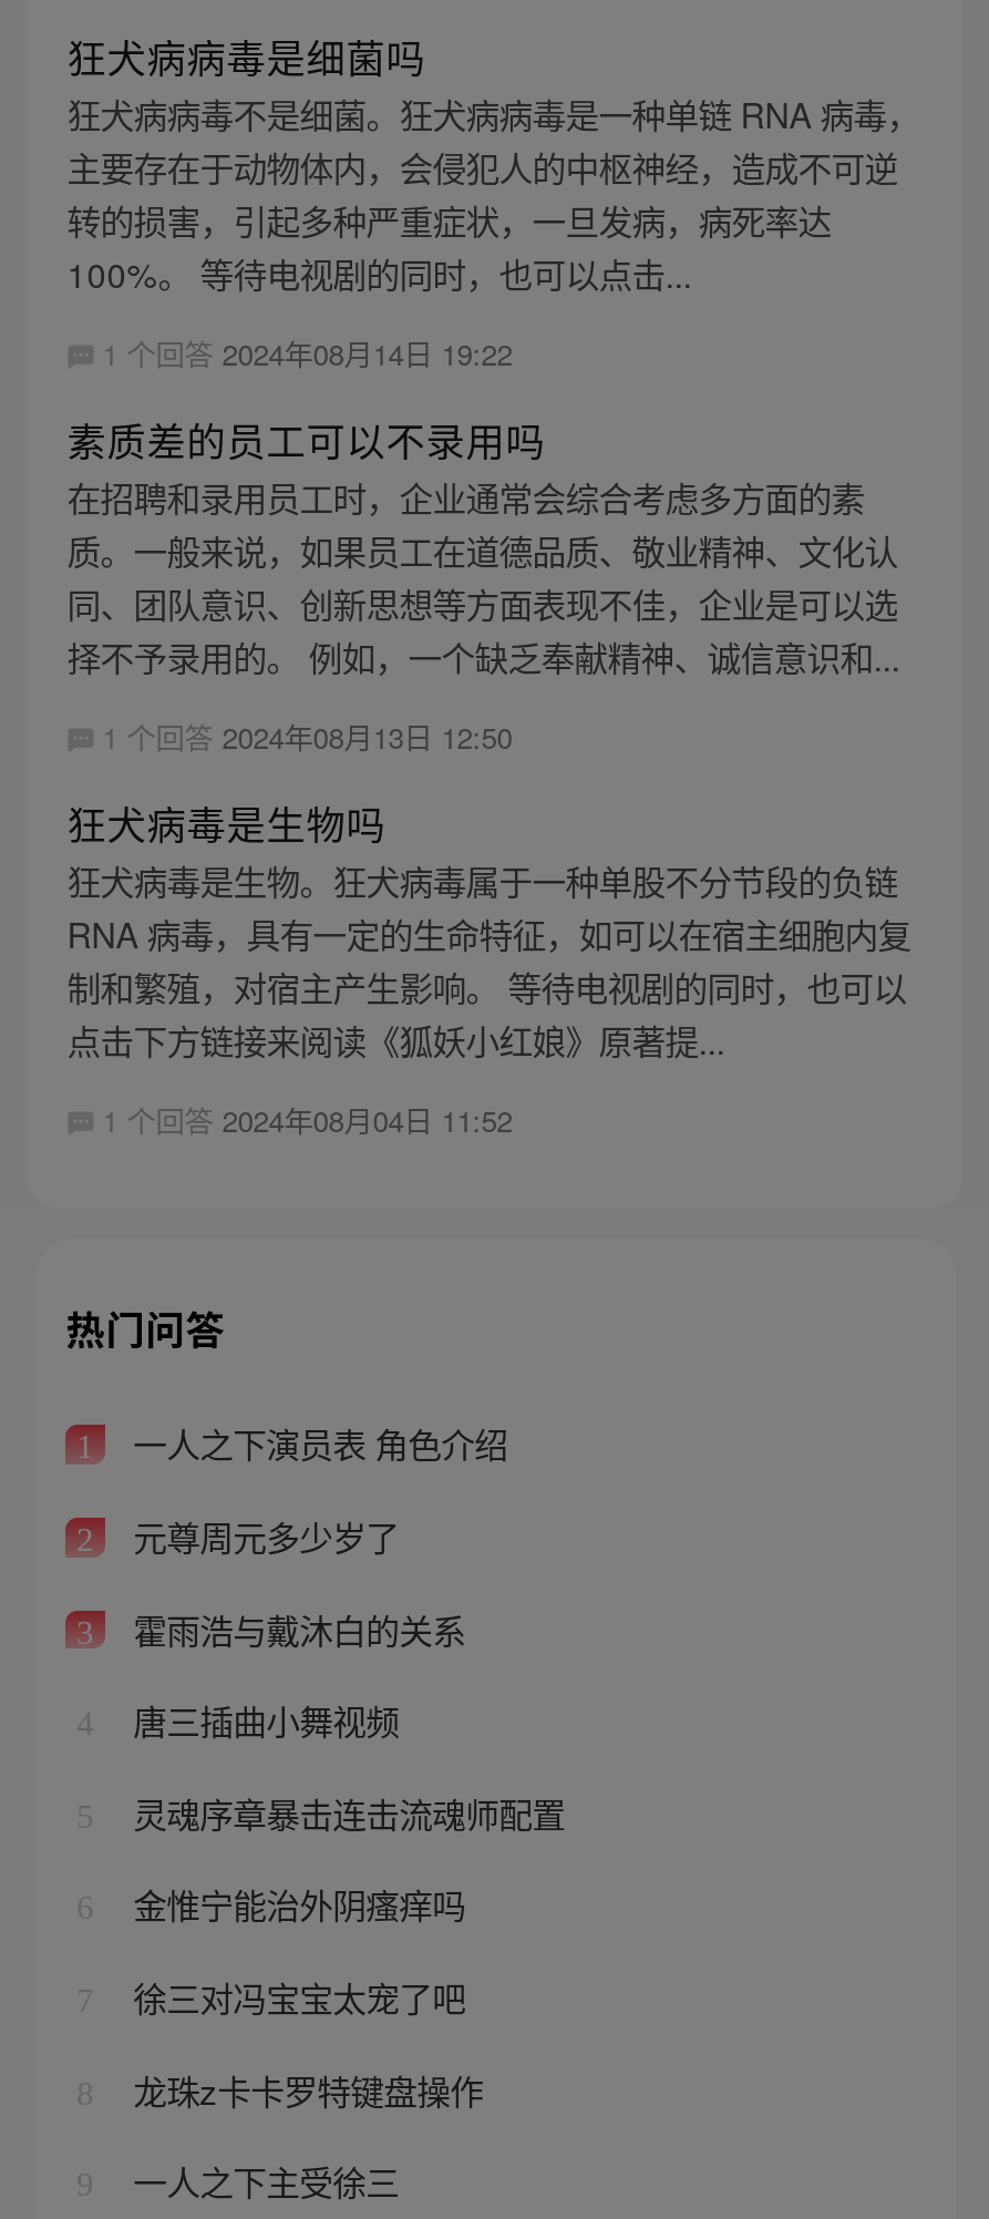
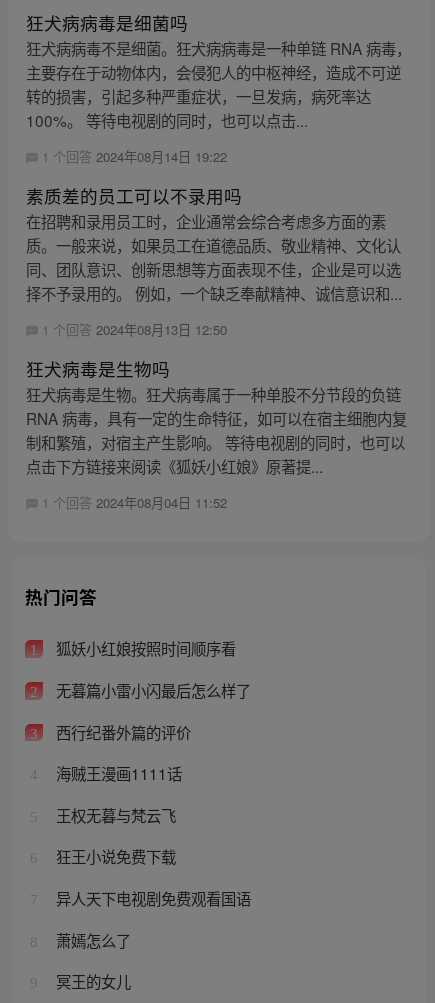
- 一人之下演员表 角色介绍
+ 狐妖小红娘按照时间顺序看

- 元尊周元多少岁了
+ 无暮篇小雷小闪最后怎么样了

- 霍雨浩与戴沐白的关系
+ 西行纪番外篇的评价

- 唐三插曲小舞视频
+ 海贼王漫画1111话

- 灵魂序章暴击连击流魂师配置
+ 王权无暮与梵云飞

- 金惟宁能治外阴瘙痒吗
+ 狂王小说免费下载

- 徐三对冯宝宝太宠了吧
+ 异人天下电视剧免费观看国语

- 龙珠z卡卡罗特键盘操作
+ 萧嫣怎么了

- 一人之下主受徐三
+ 冥王的女儿
